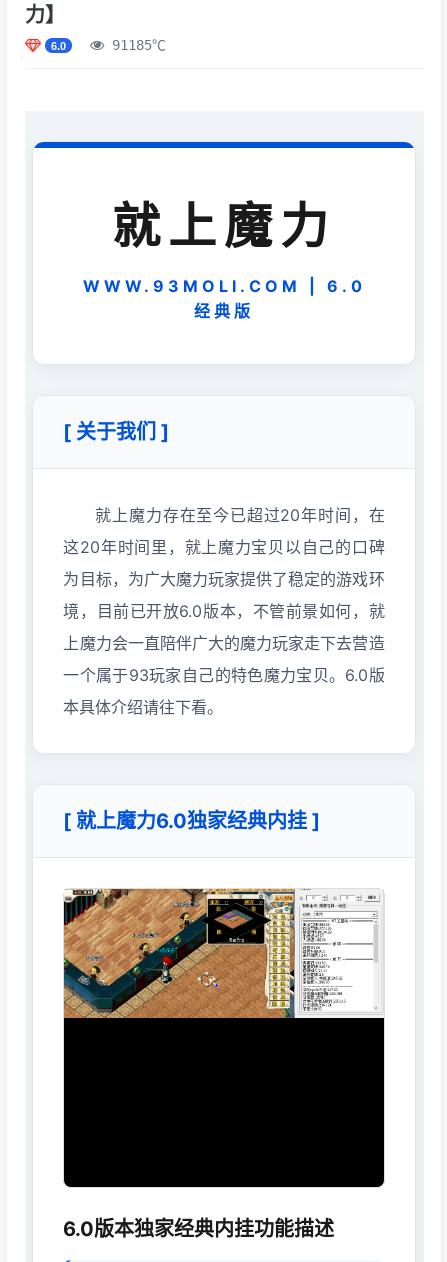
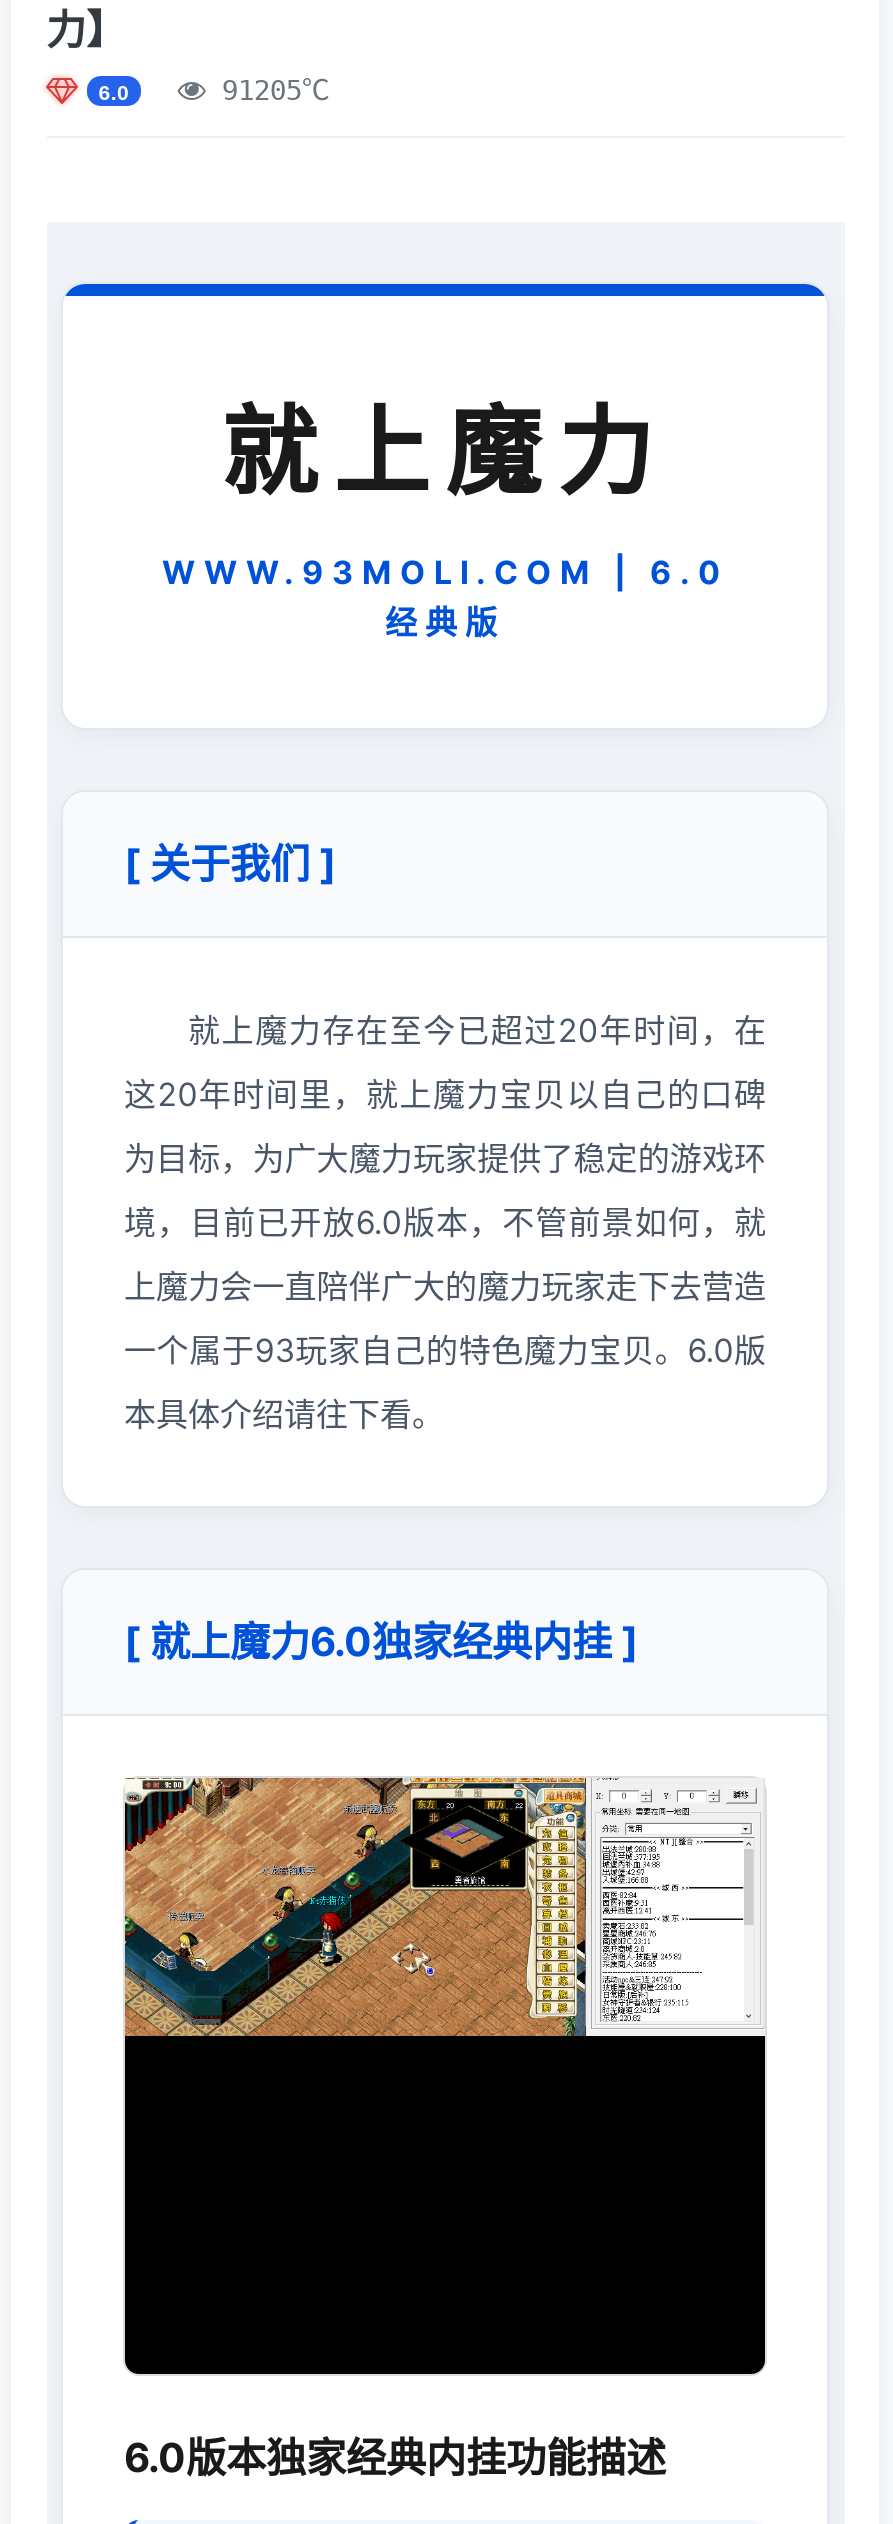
- 91185℃
+ 91205℃
